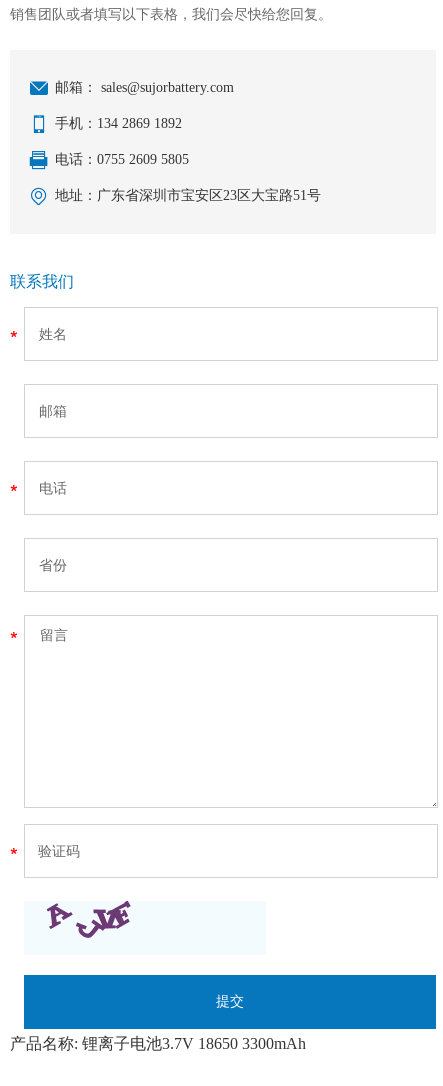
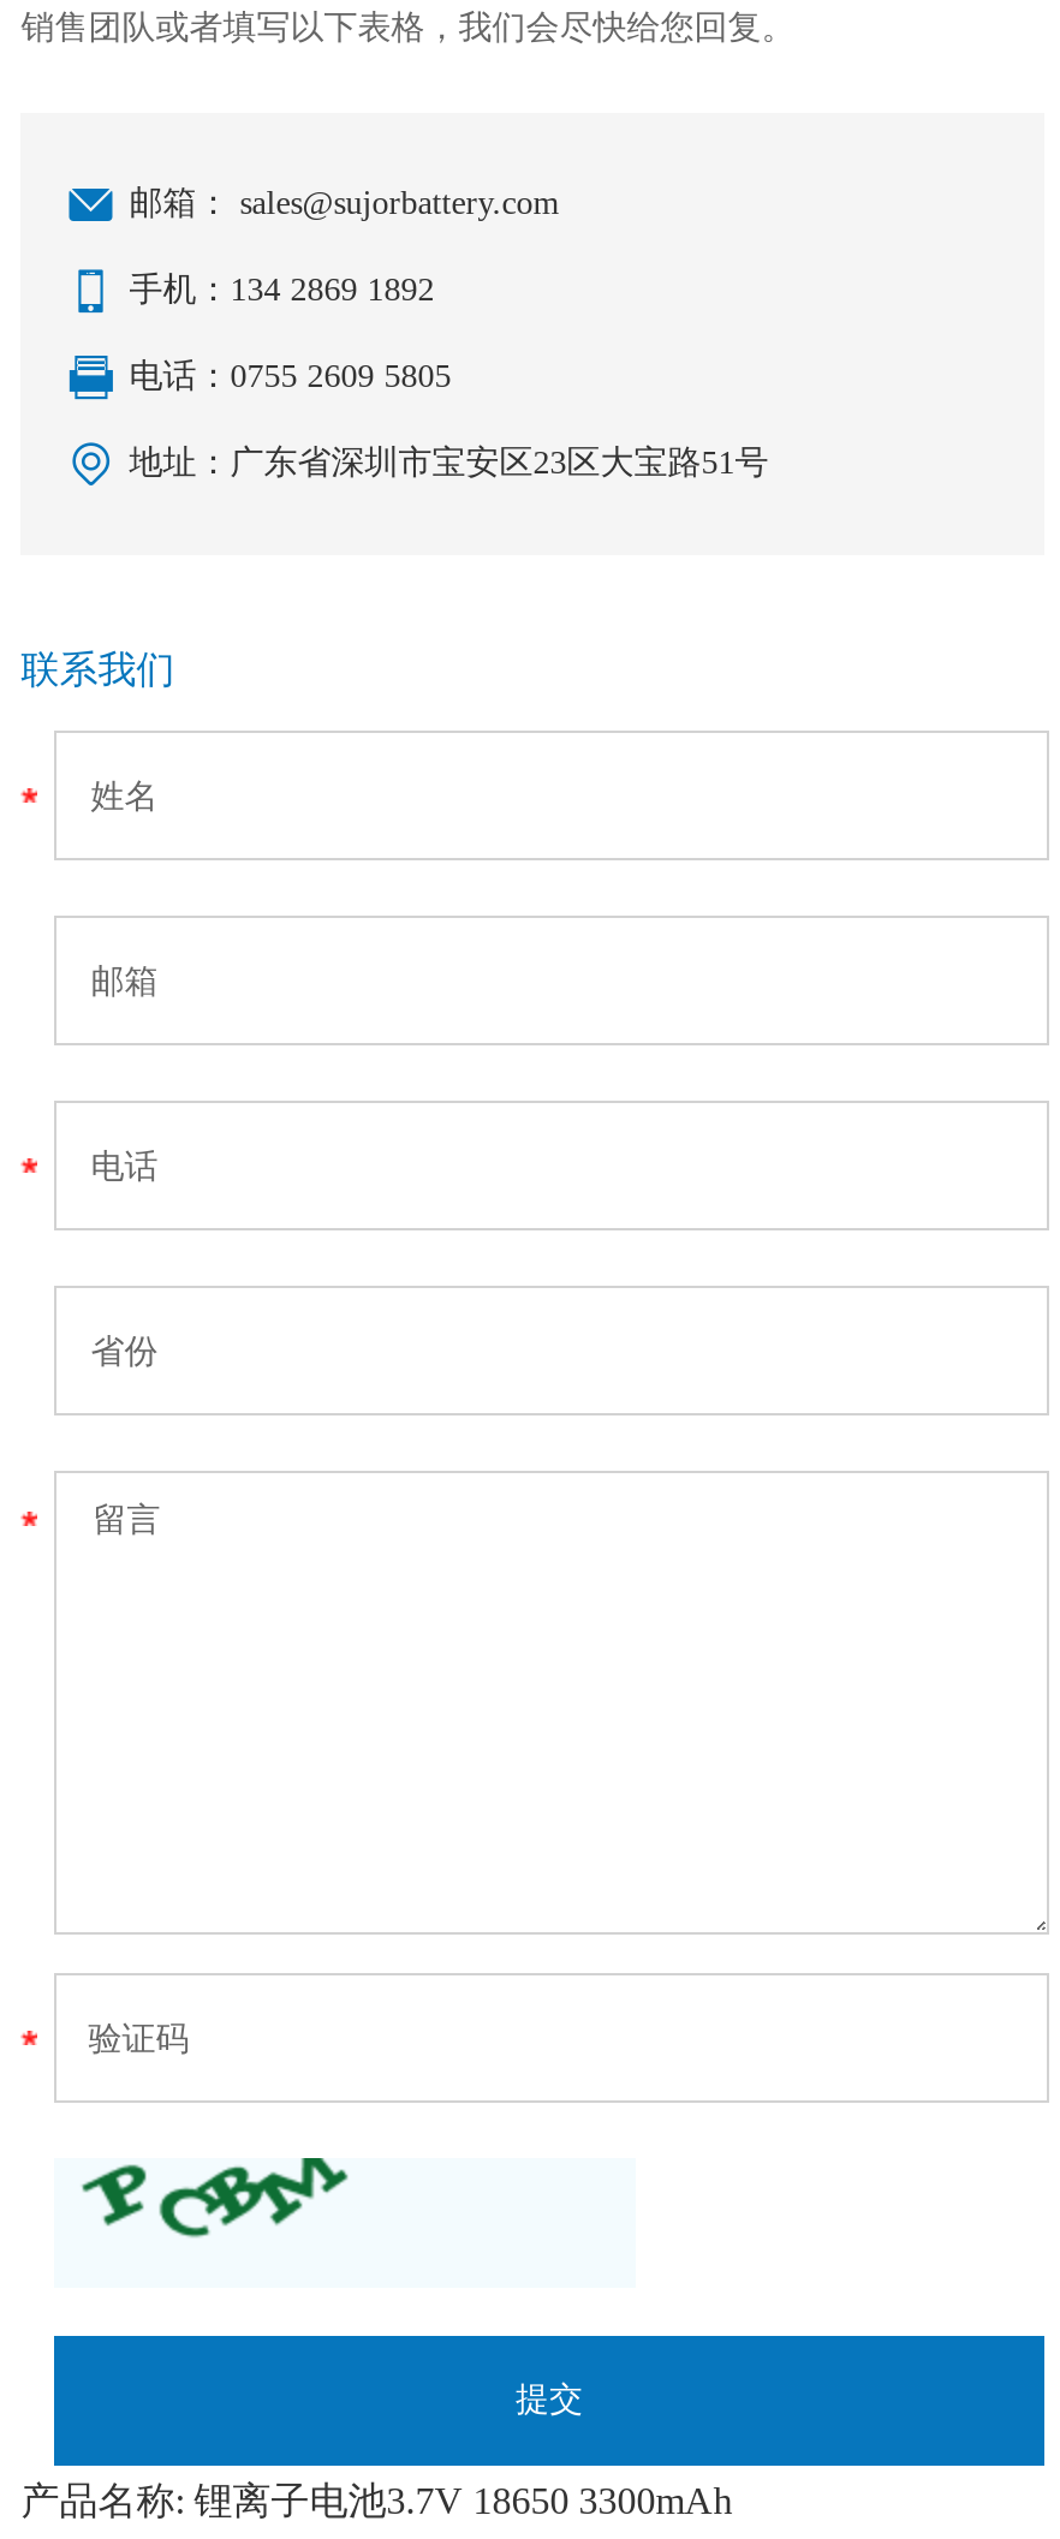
- [image]
+ [image]
